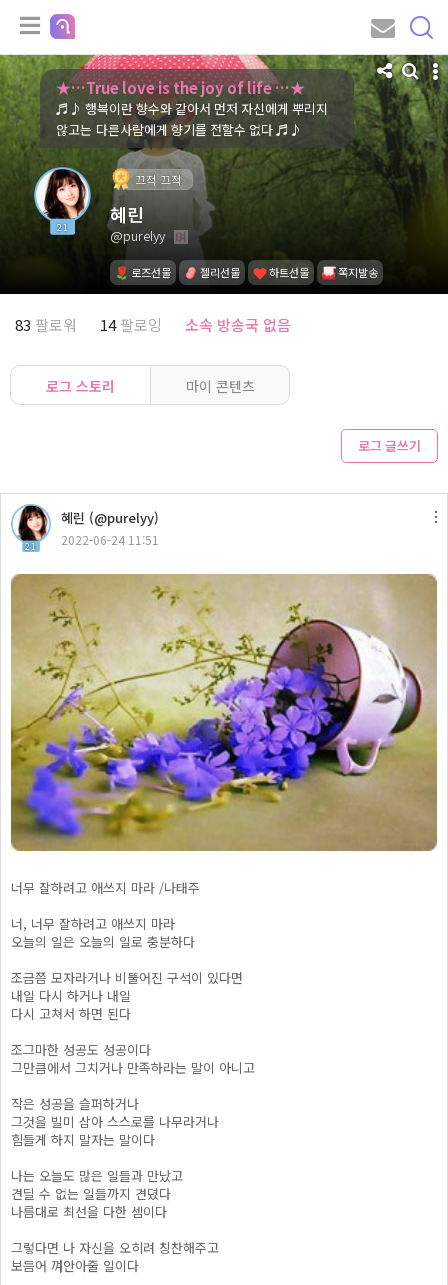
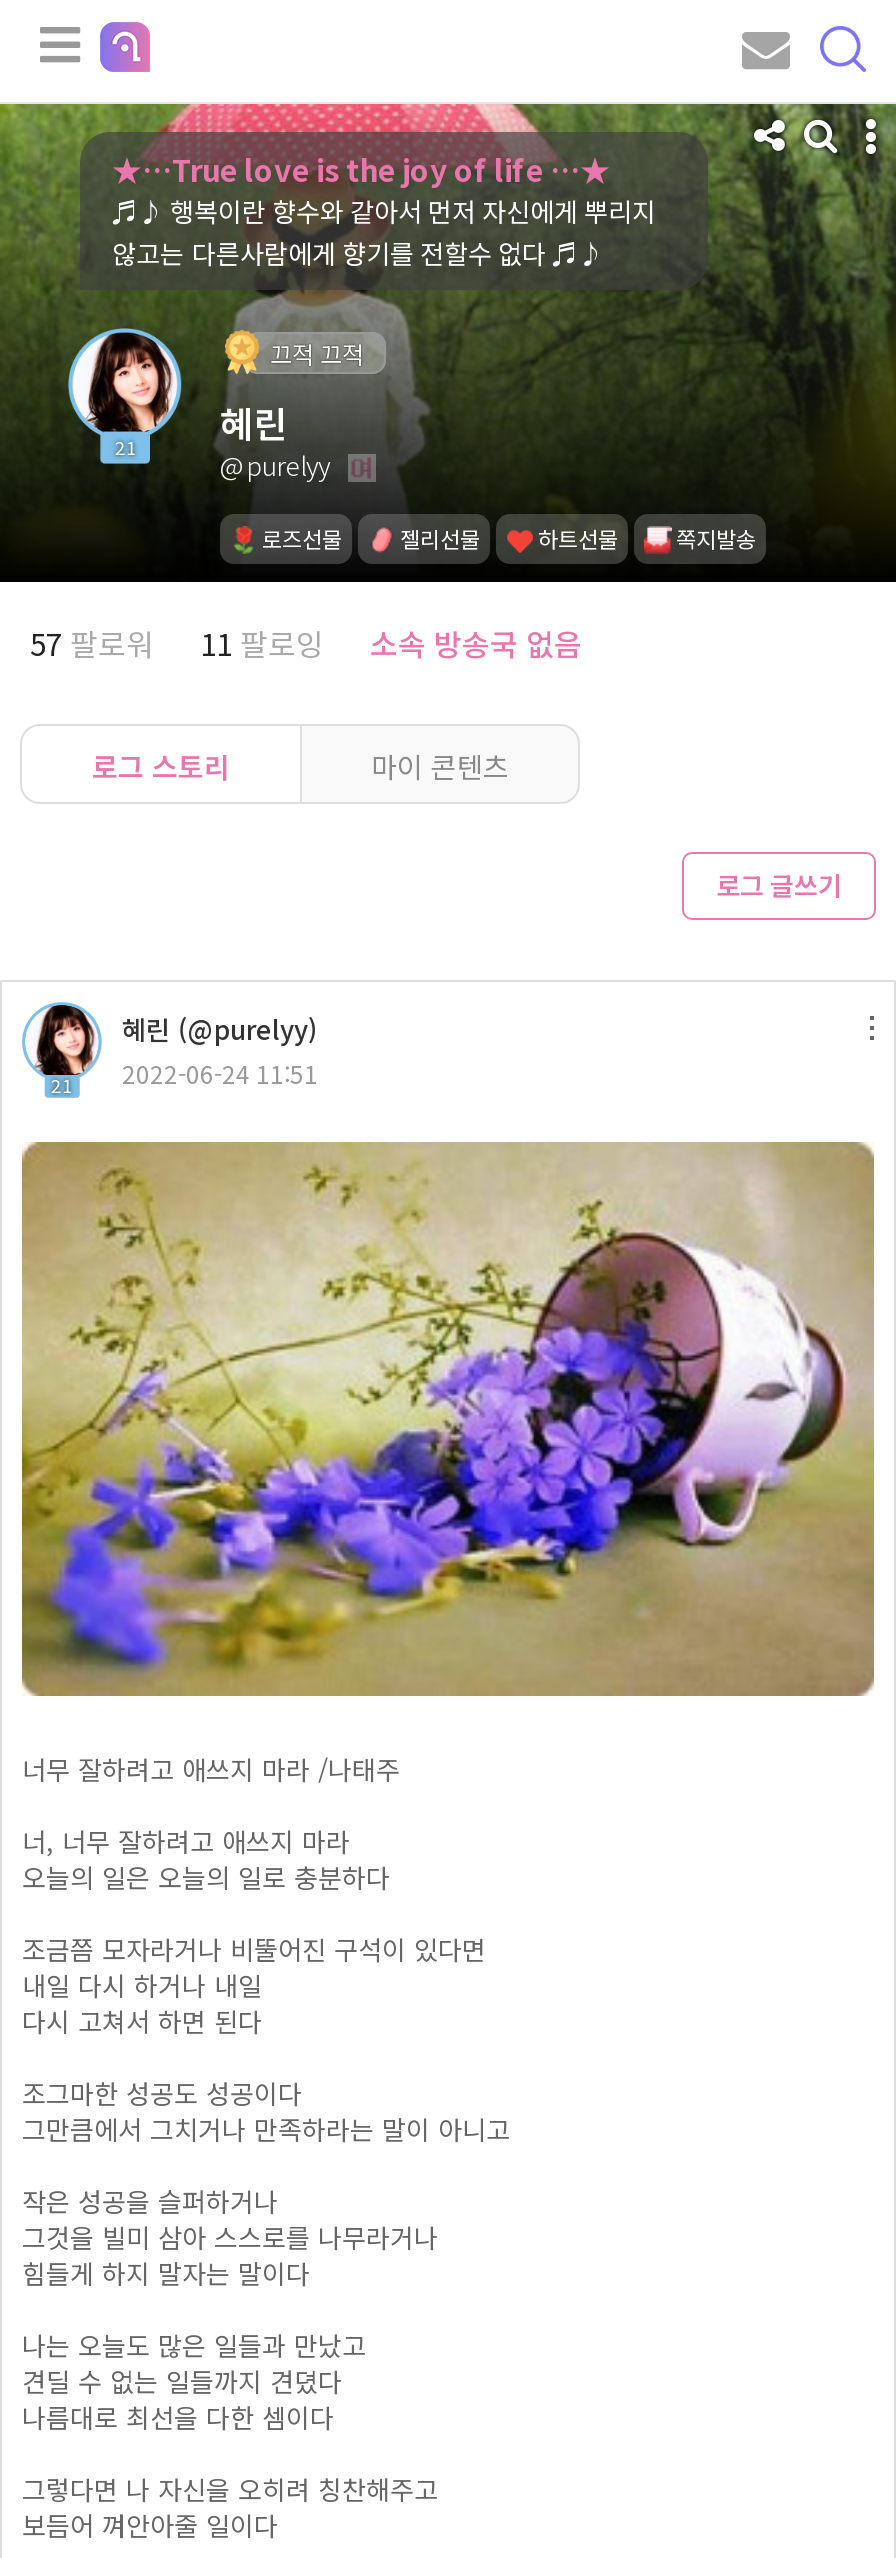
- 83 팔로워
+ 57 팔로워

- 14 팔로잉
+ 11 팔로잉
